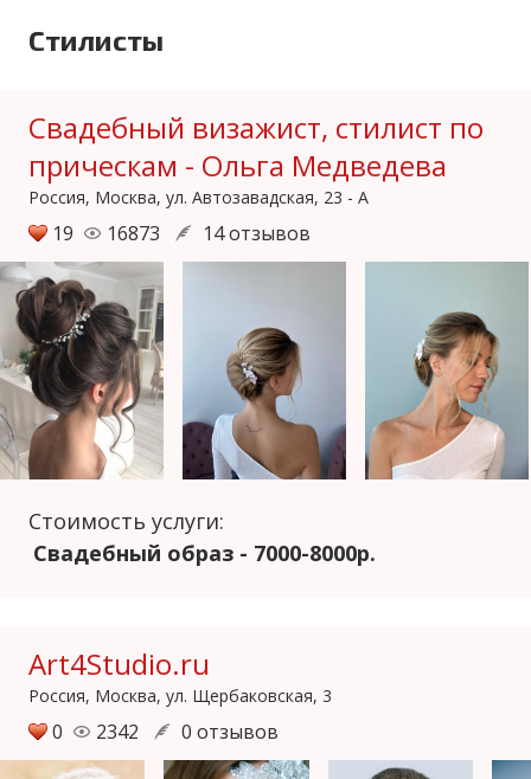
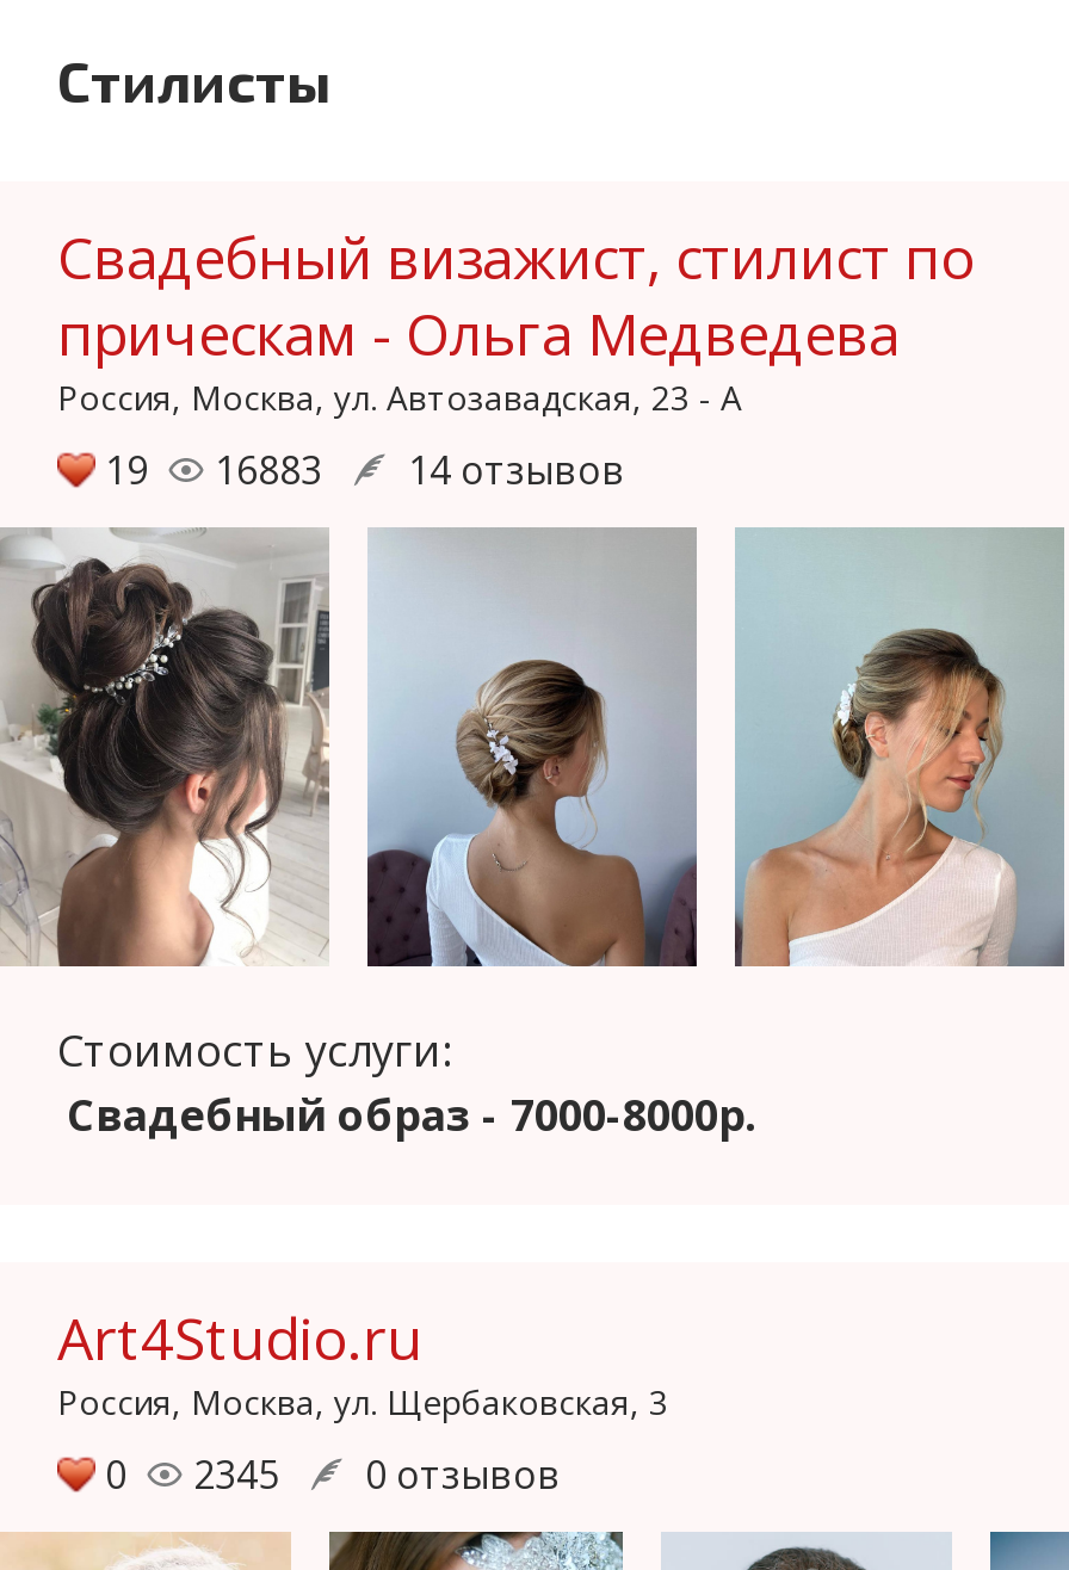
- 19 16873 14 отзывов
+ 19 16883 14 отзывов

- 0 2342 0 отзывов
+ 0 2345 0 отзывов
